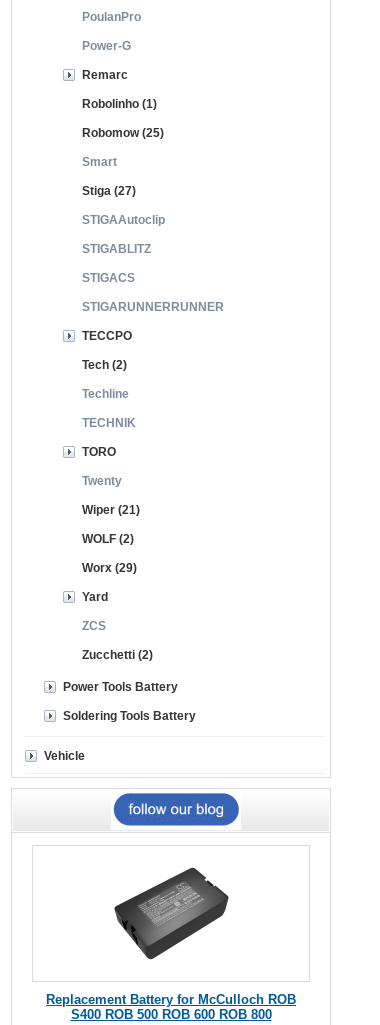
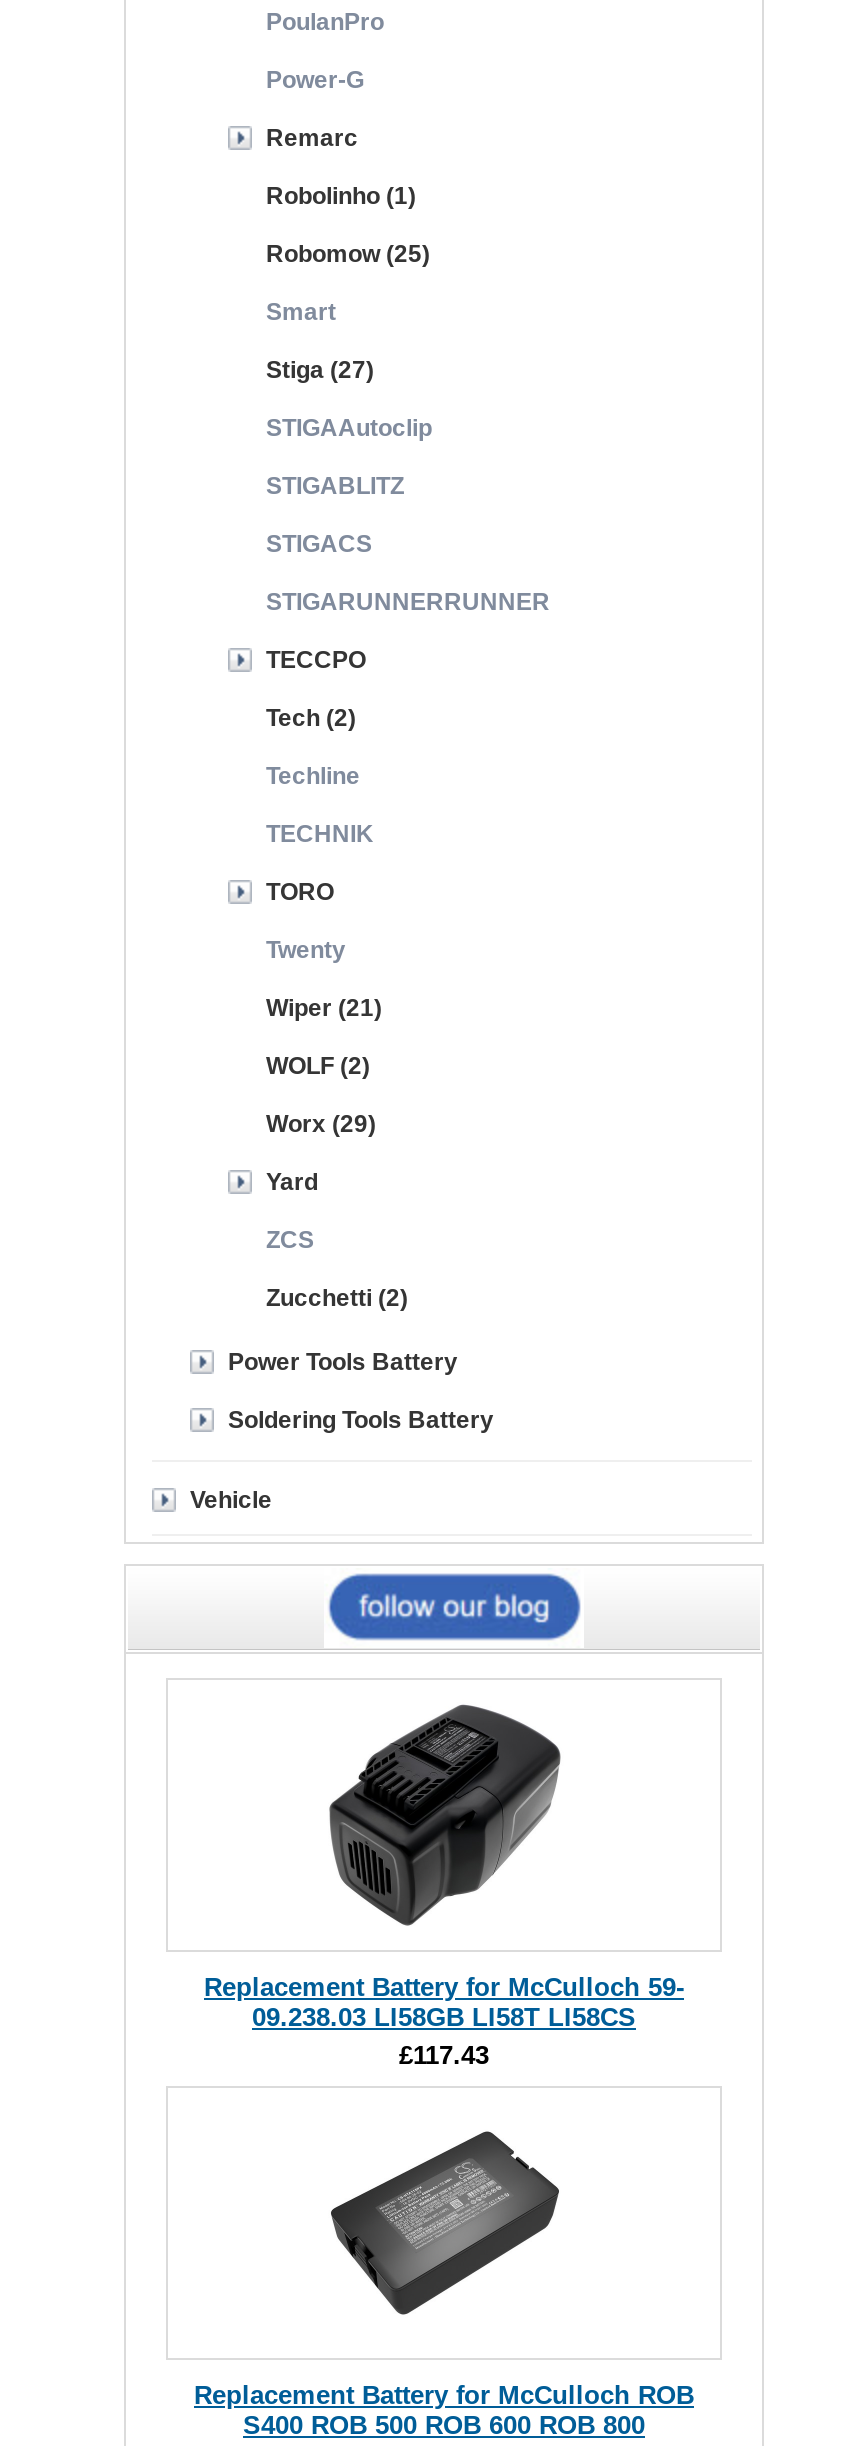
+ [image]
+ Replacement Battery for McCulloch 59-
+ 09.238.03 LI58GB LI58T LI58CS
+ £117.43
